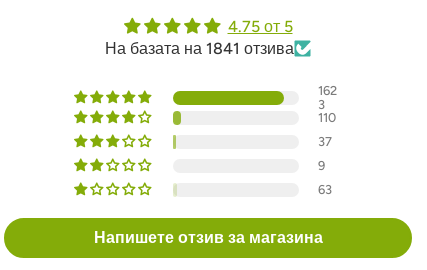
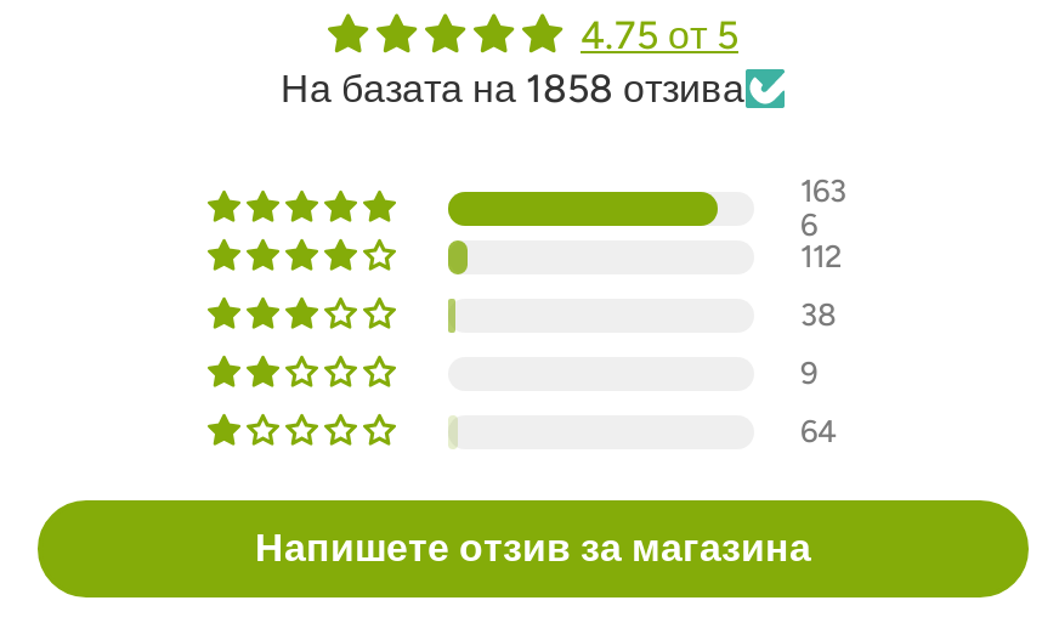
- На базата на 1841 отзива
+ На базата на 1858 отзива

- 162
+ 163

- 3
+ 6

- 110
+ 112

- 37
+ 38

- 63
+ 64
